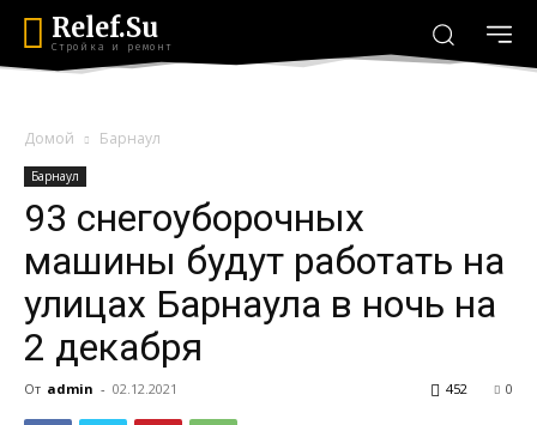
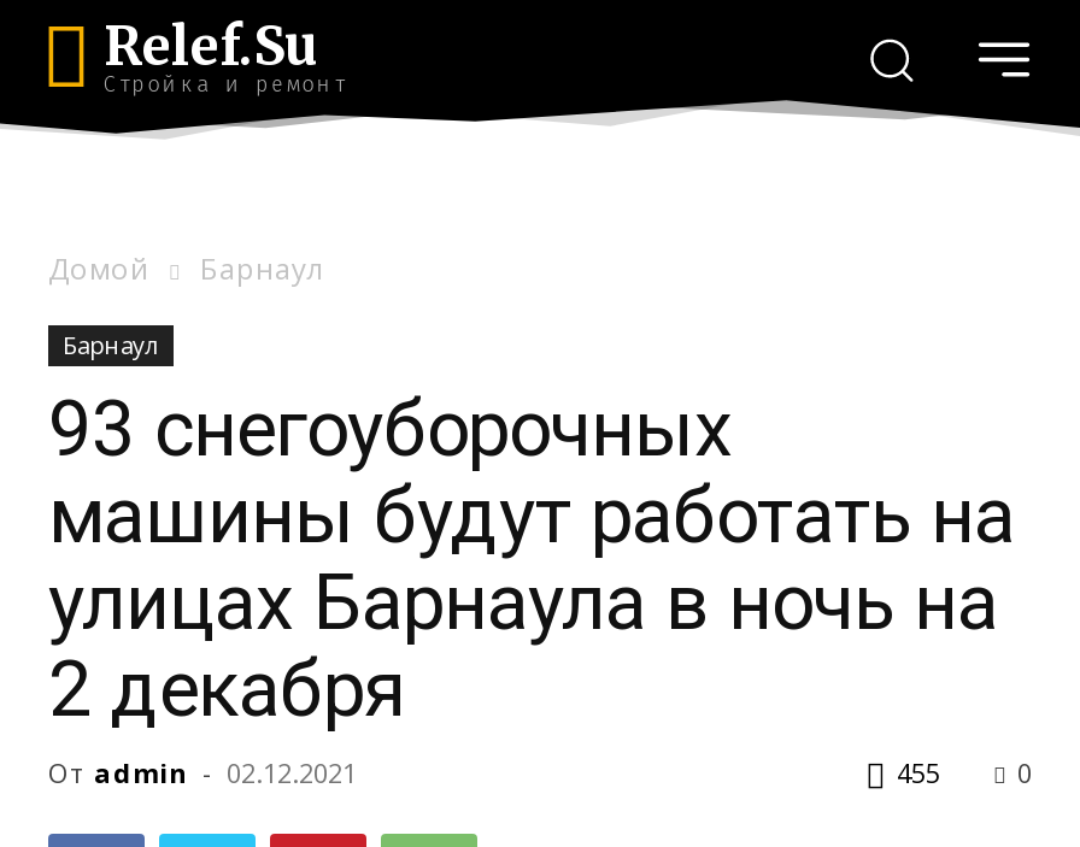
- 452
+ 455
